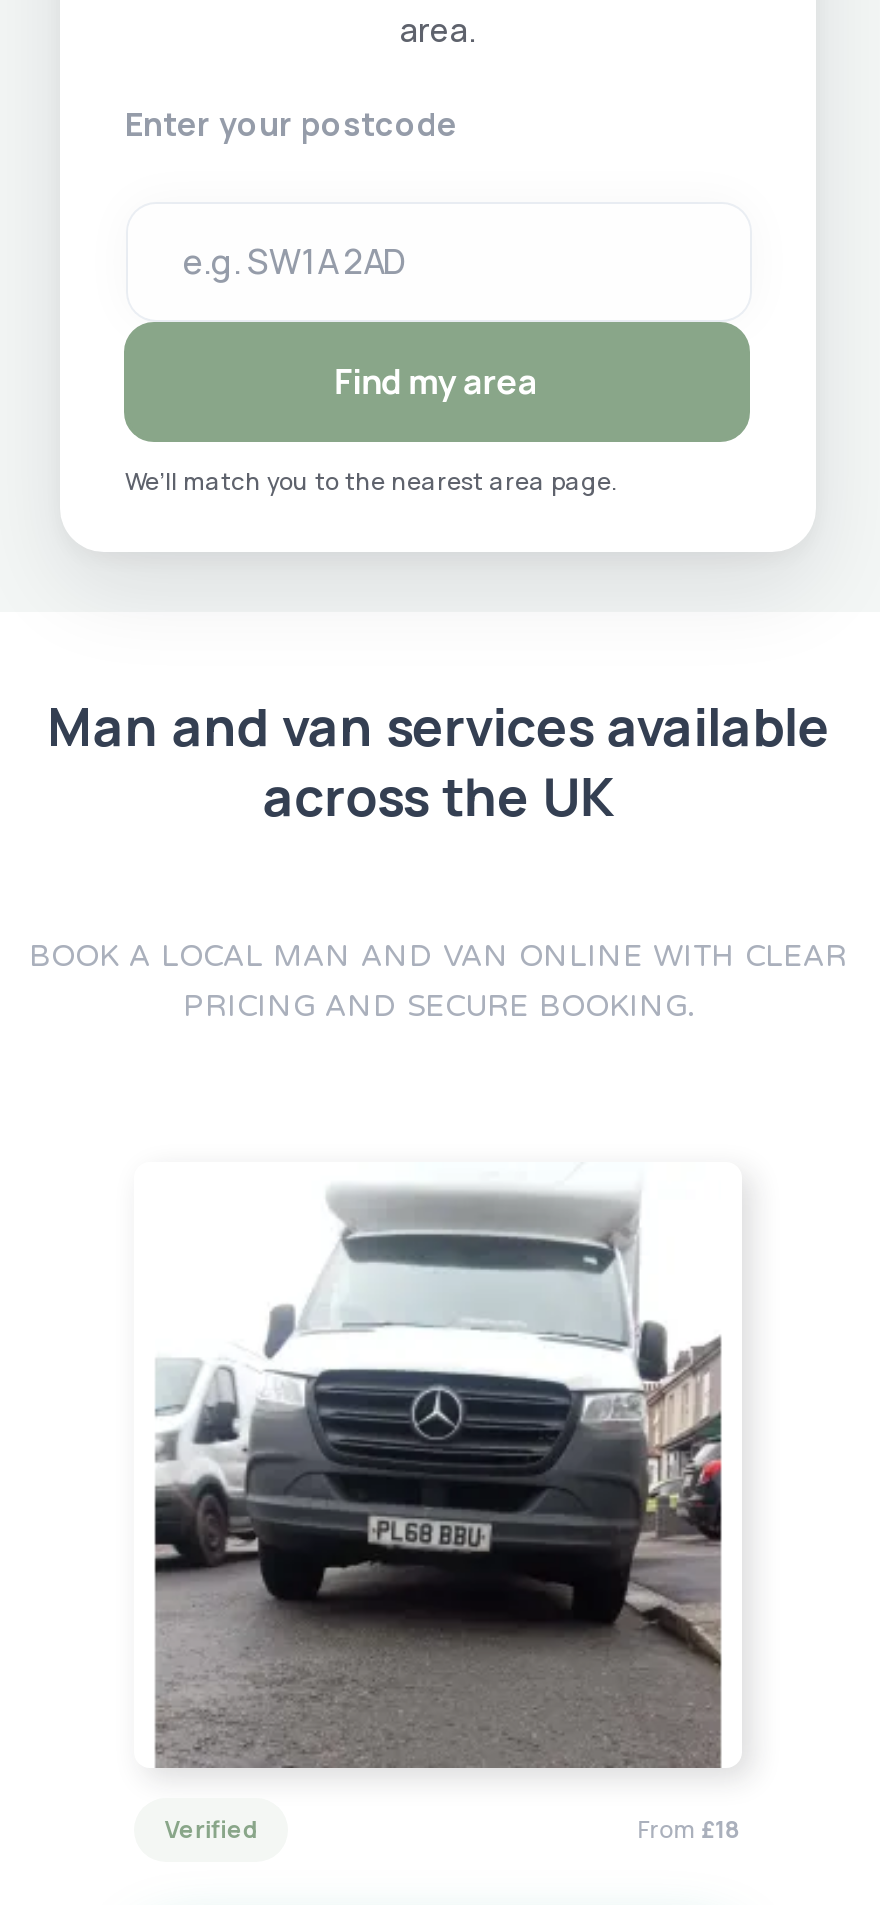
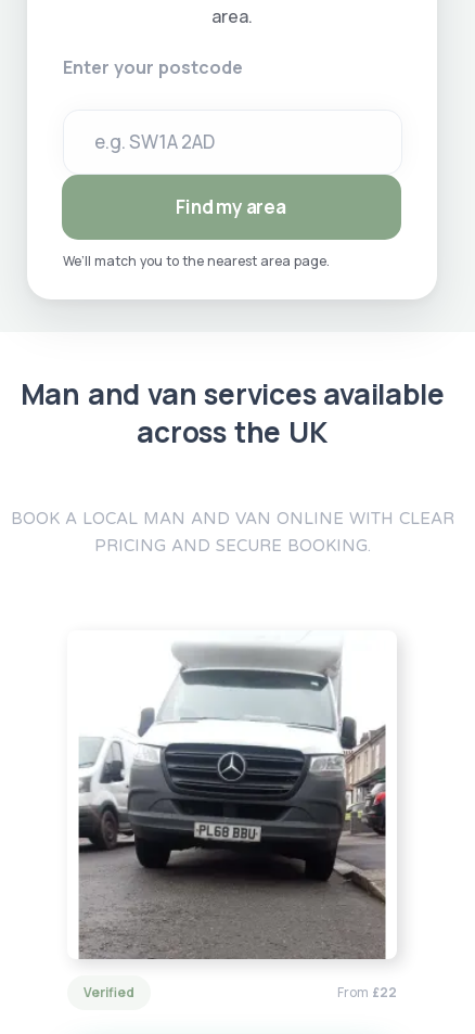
- From £18
+ From £22
